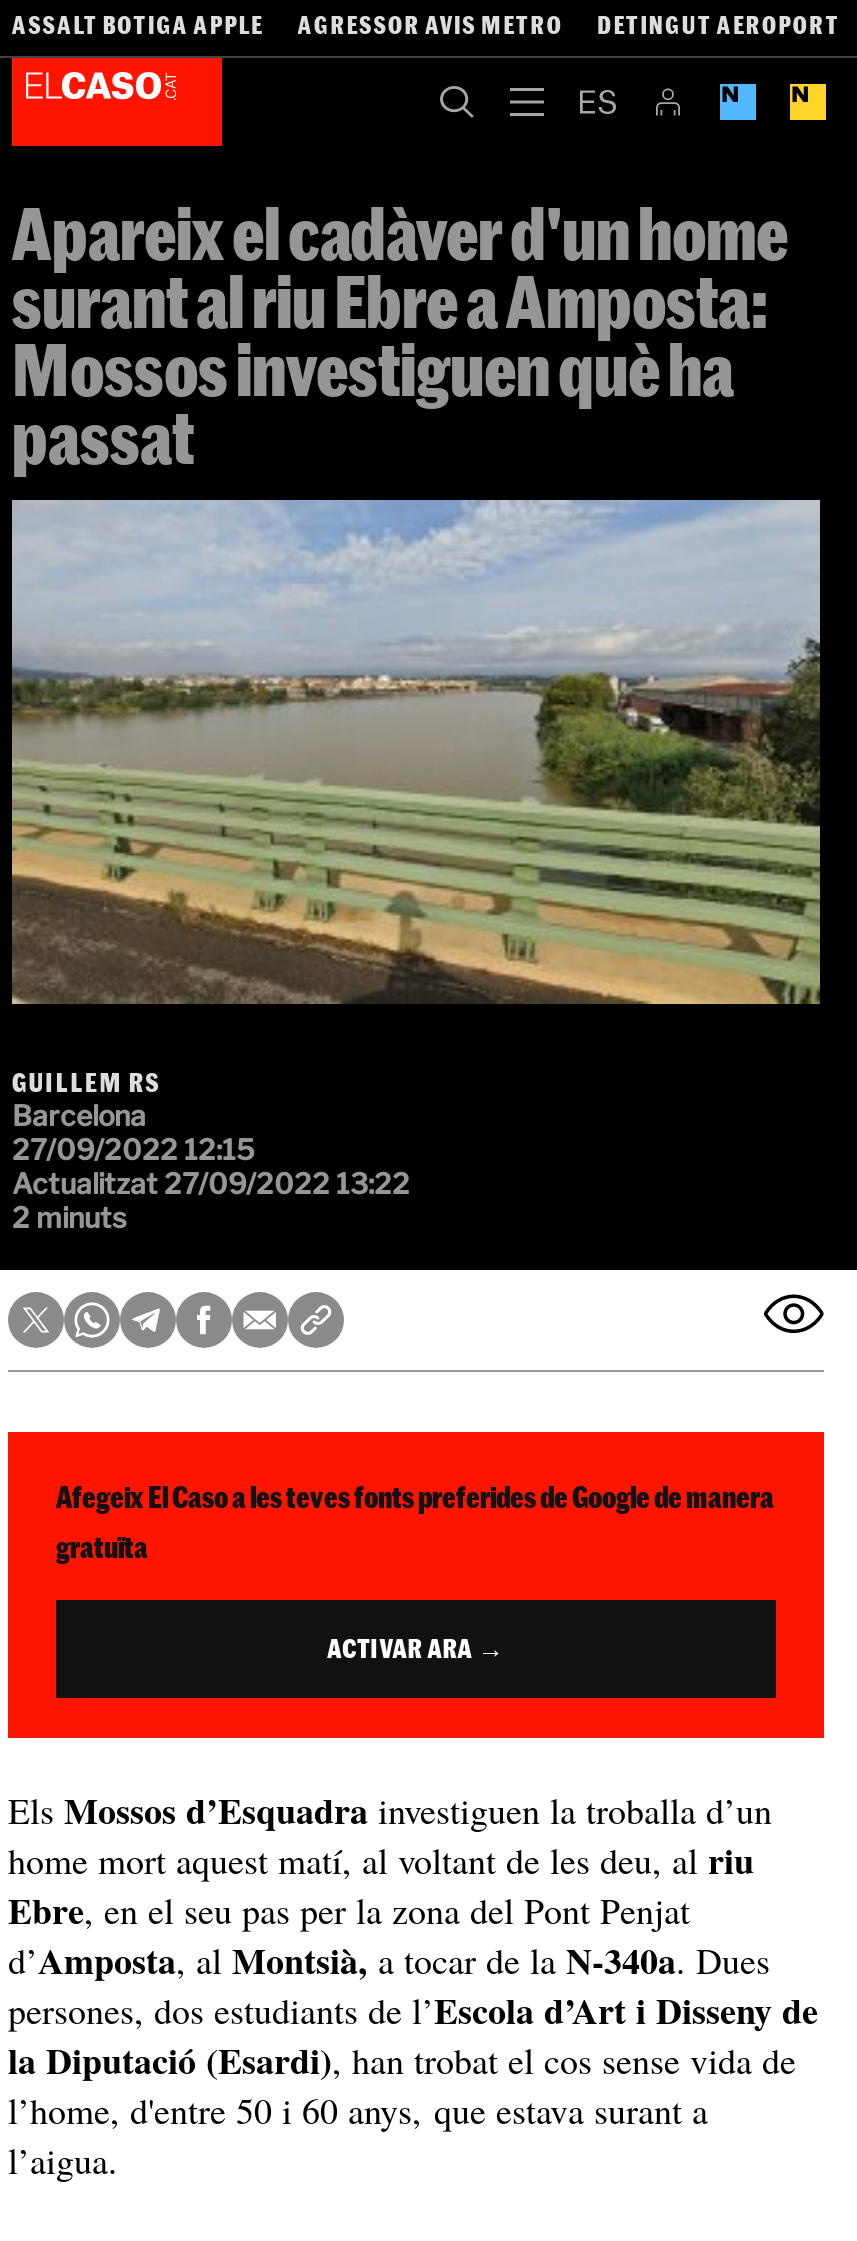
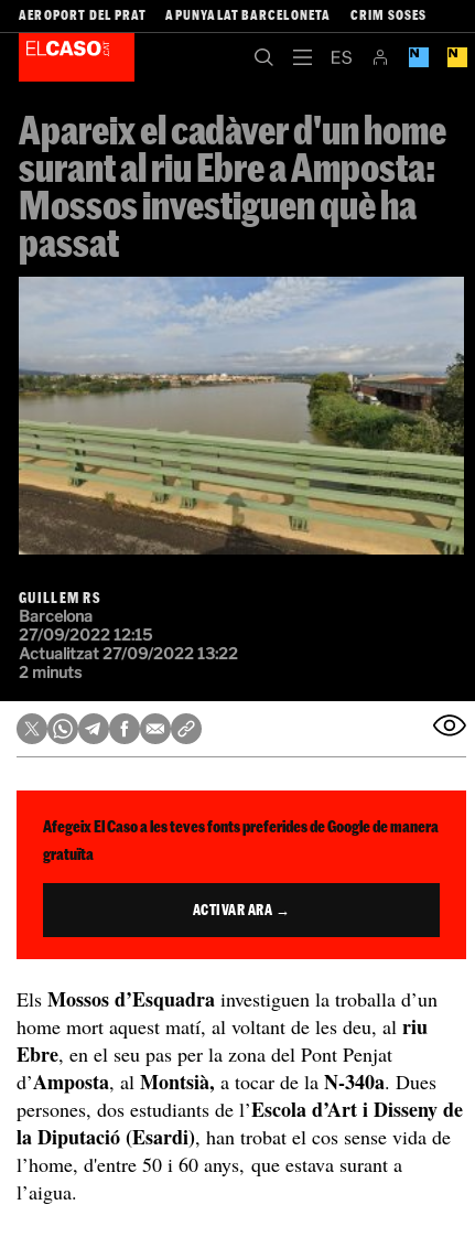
- ASSALT BOTIGA APPLE
- AGRESSOR AVIS METRO
- DETINGUT AEROPORT
+ AEROPORT DEL PRAT
+ APUNYALAT BARCELONETA
+ CRIM SOSES
